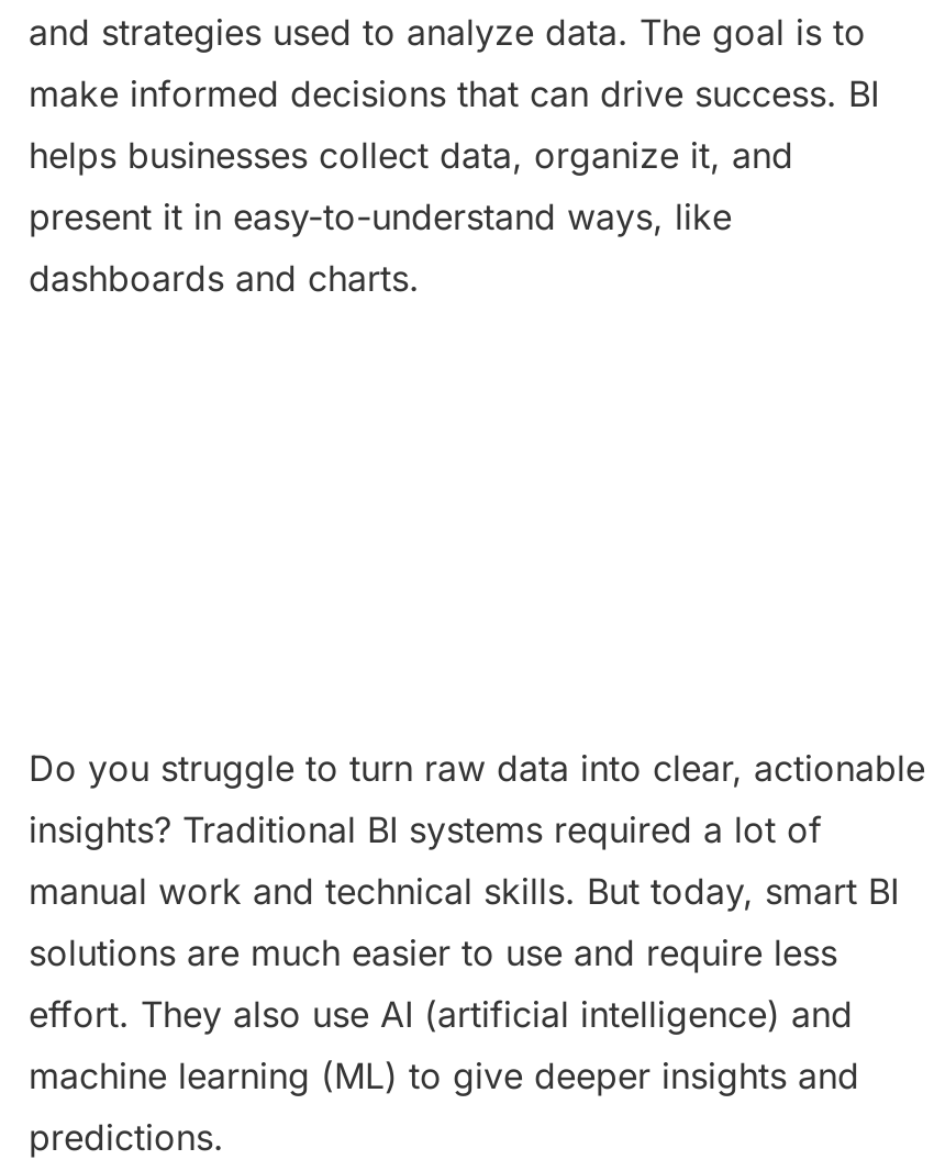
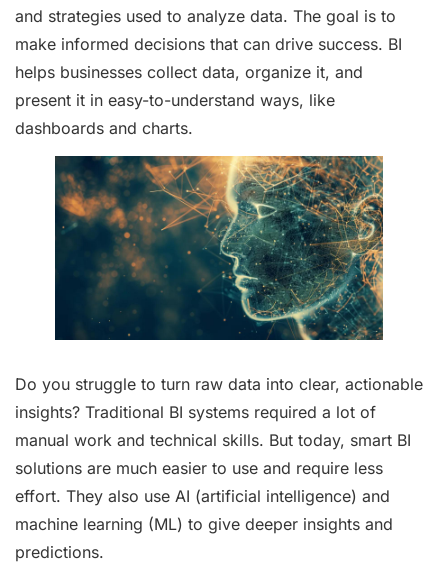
+ [image]
